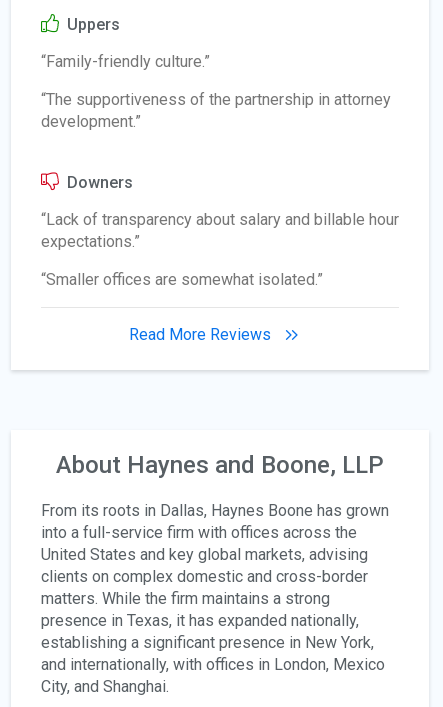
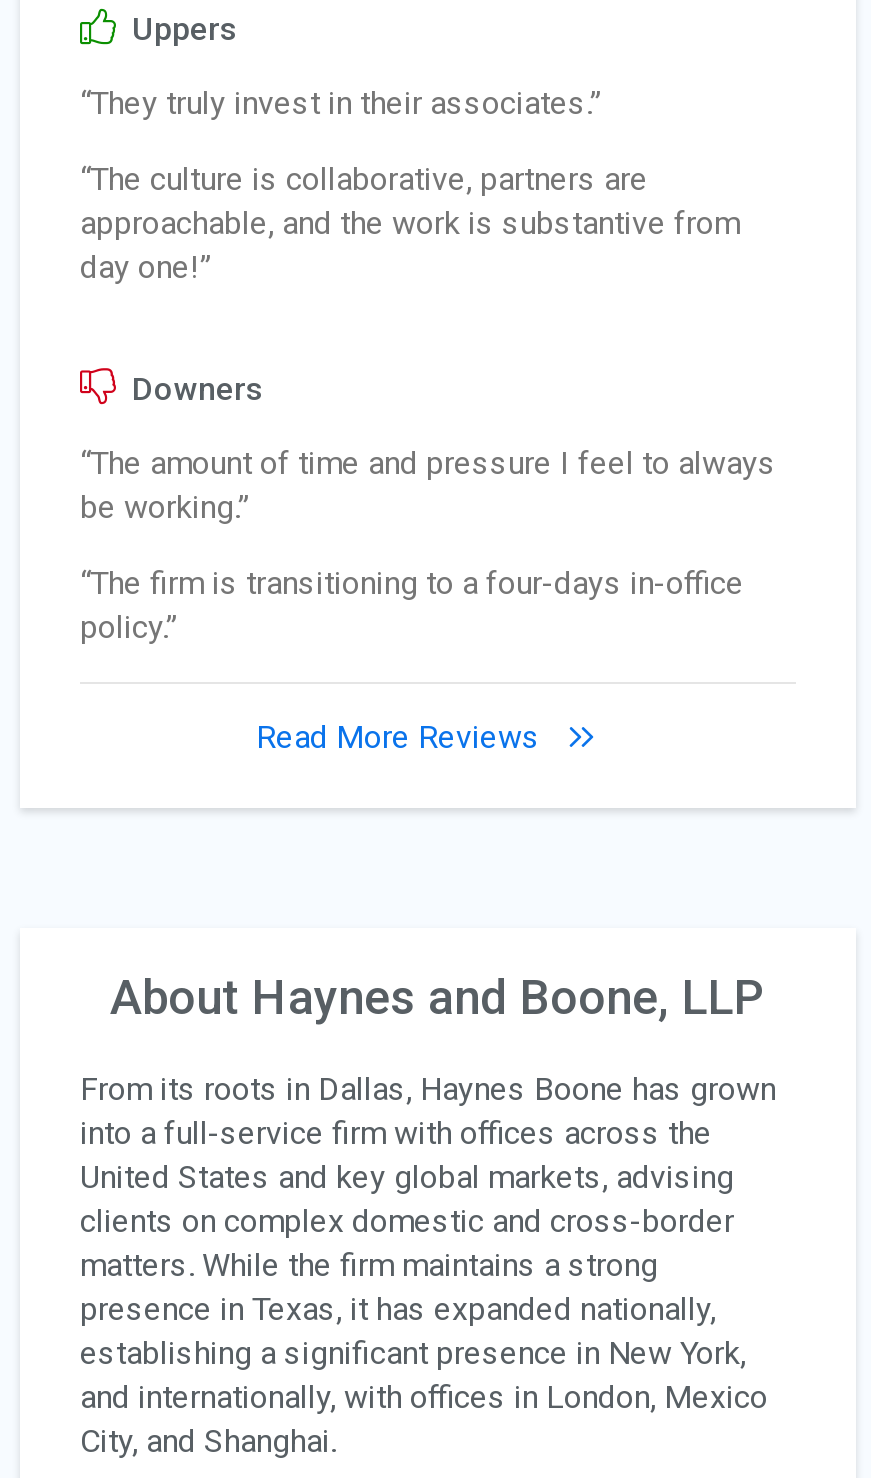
- “Family-friendly culture.”
+ “They truly invest in their associates.”

- “The supportiveness of the partnership in attorney
- development.”
+ “The culture is collaborative, partners are
+ approachable, and the work is substantive from
+ day one!”

- “Lack of transparency about salary and billable hour
- expectations.”
+ “The amount of time and pressure I feel to always
+ be working.”

- “Smaller offices are somewhat isolated.”
+ “The firm is transitioning to a four-days in-office
+ policy.”
